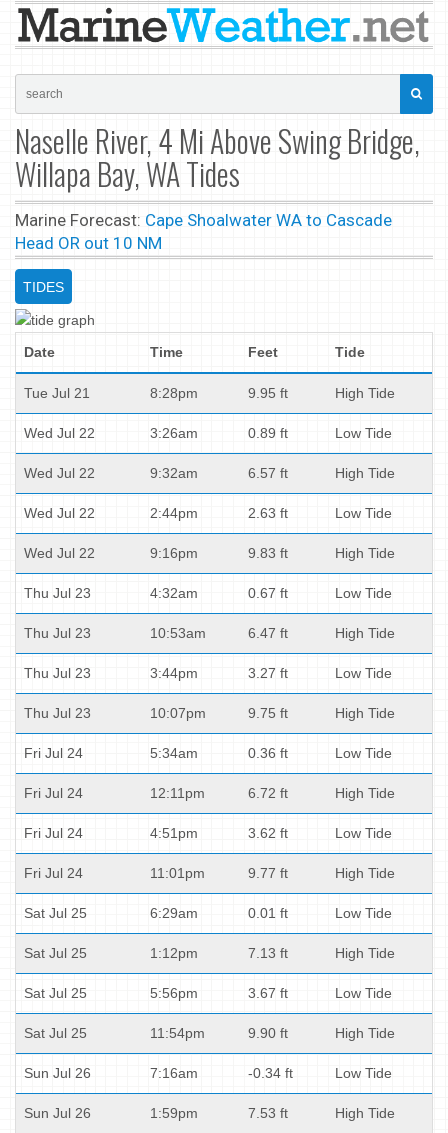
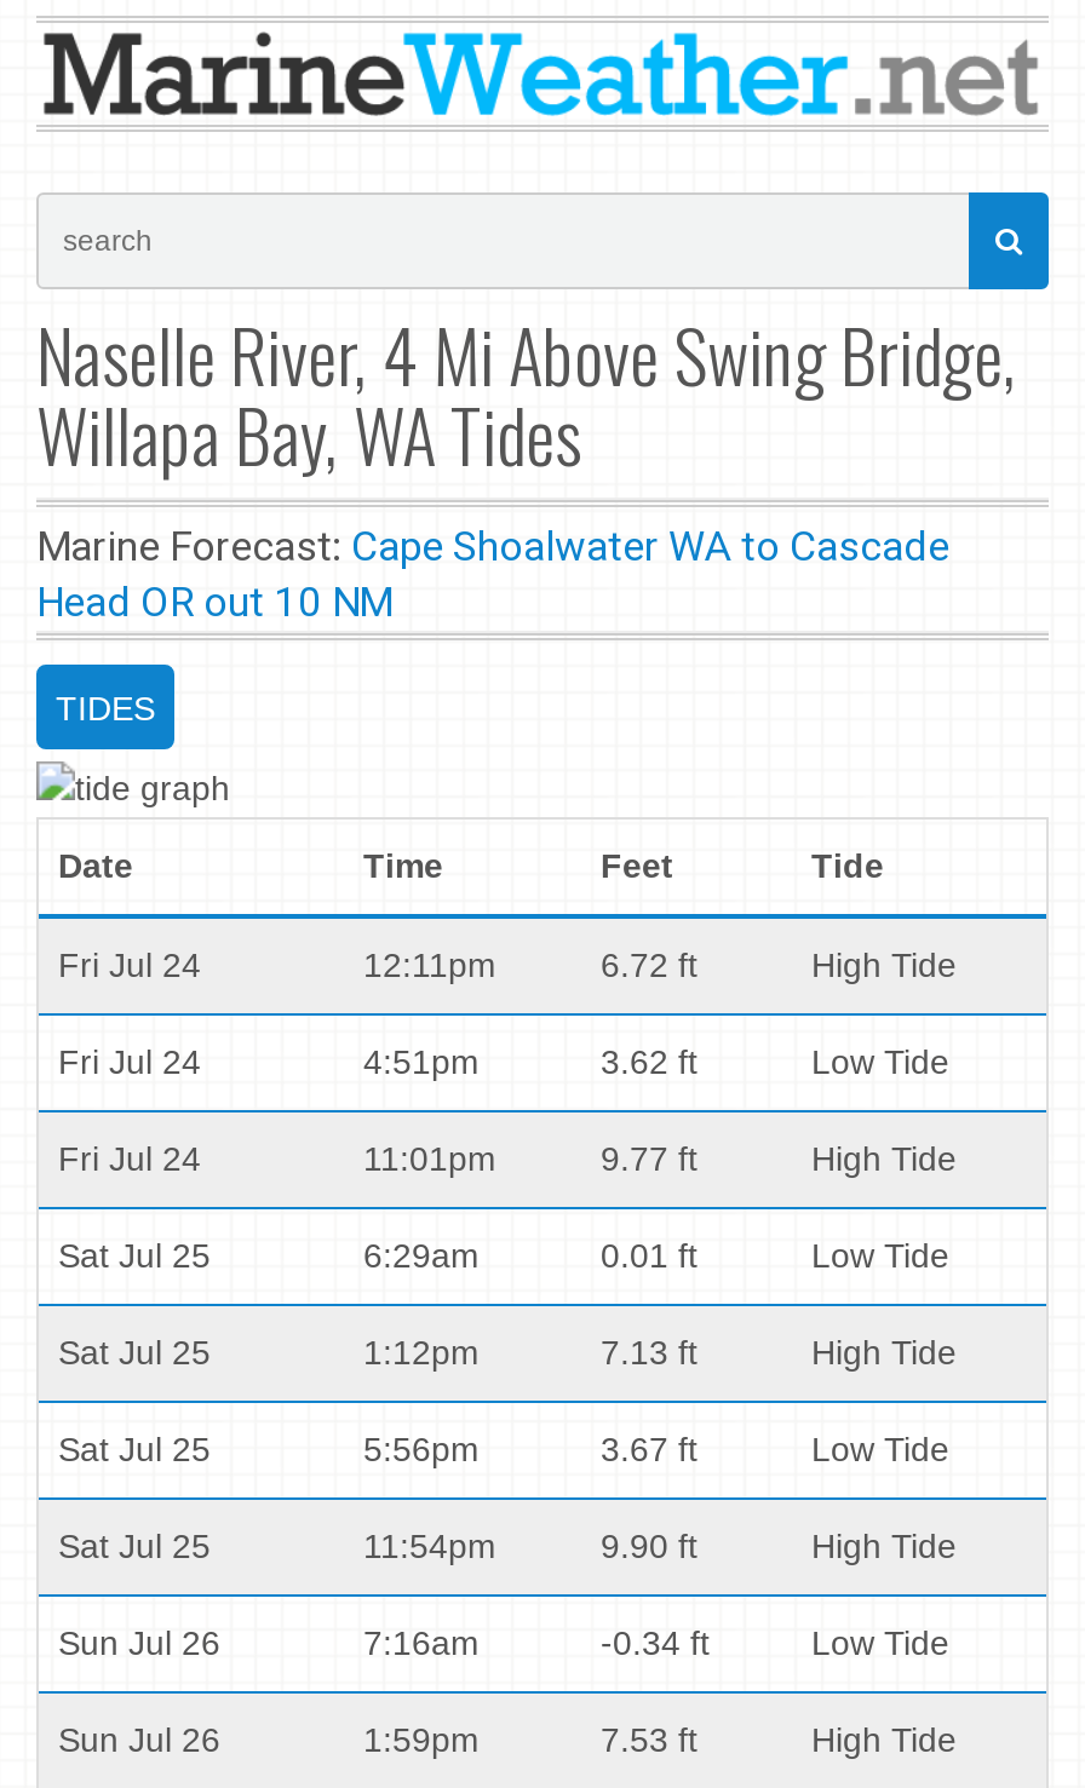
- Tue Jul 21
- 8:28pm
- 9.95 ft
- High Tide
- Wed Jul 22
- 3:26am
- 0.89 ft
- Low Tide
- Wed Jul 22
- 9:32am
- 6.57 ft
- High Tide
- Wed Jul 22
- 2:44pm
- 2.63 ft
- Low Tide
- Wed Jul 22
- 9:16pm
- 9.83 ft
- High Tide
- Thu Jul 23
- 4:32am
- 0.67 ft
- Low Tide
- Thu Jul 23
- 10:53am
- 6.47 ft
- High Tide
- Thu Jul 23
- 3:44pm
- 3.27 ft
- Low Tide
- Thu Jul 23
- 10:07pm
- 9.75 ft
- High Tide
- Fri Jul 24
- 5:34am
- 0.36 ft
- Low Tide
